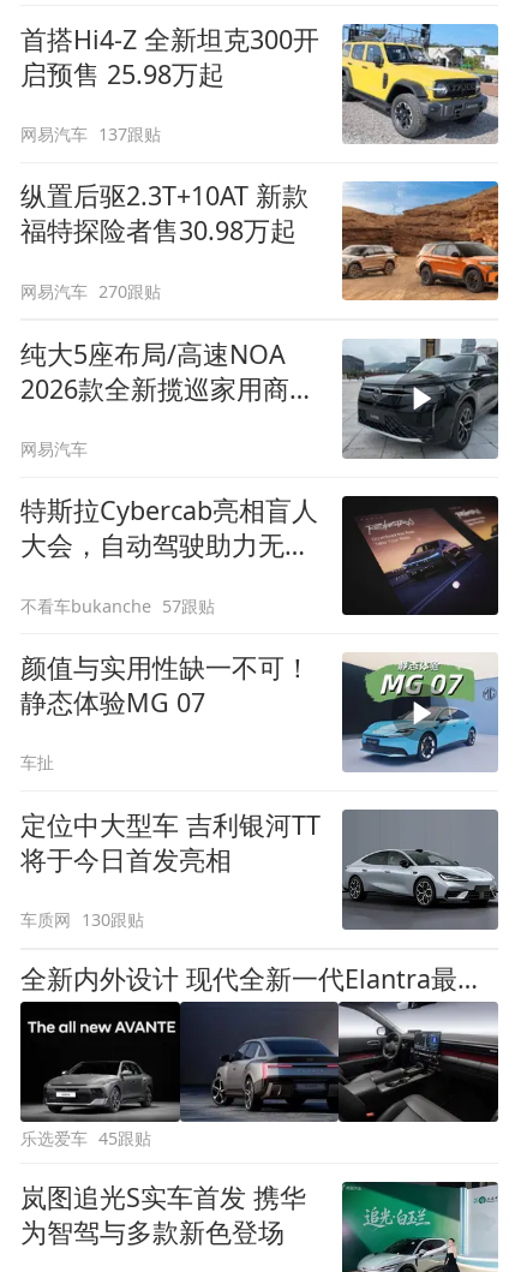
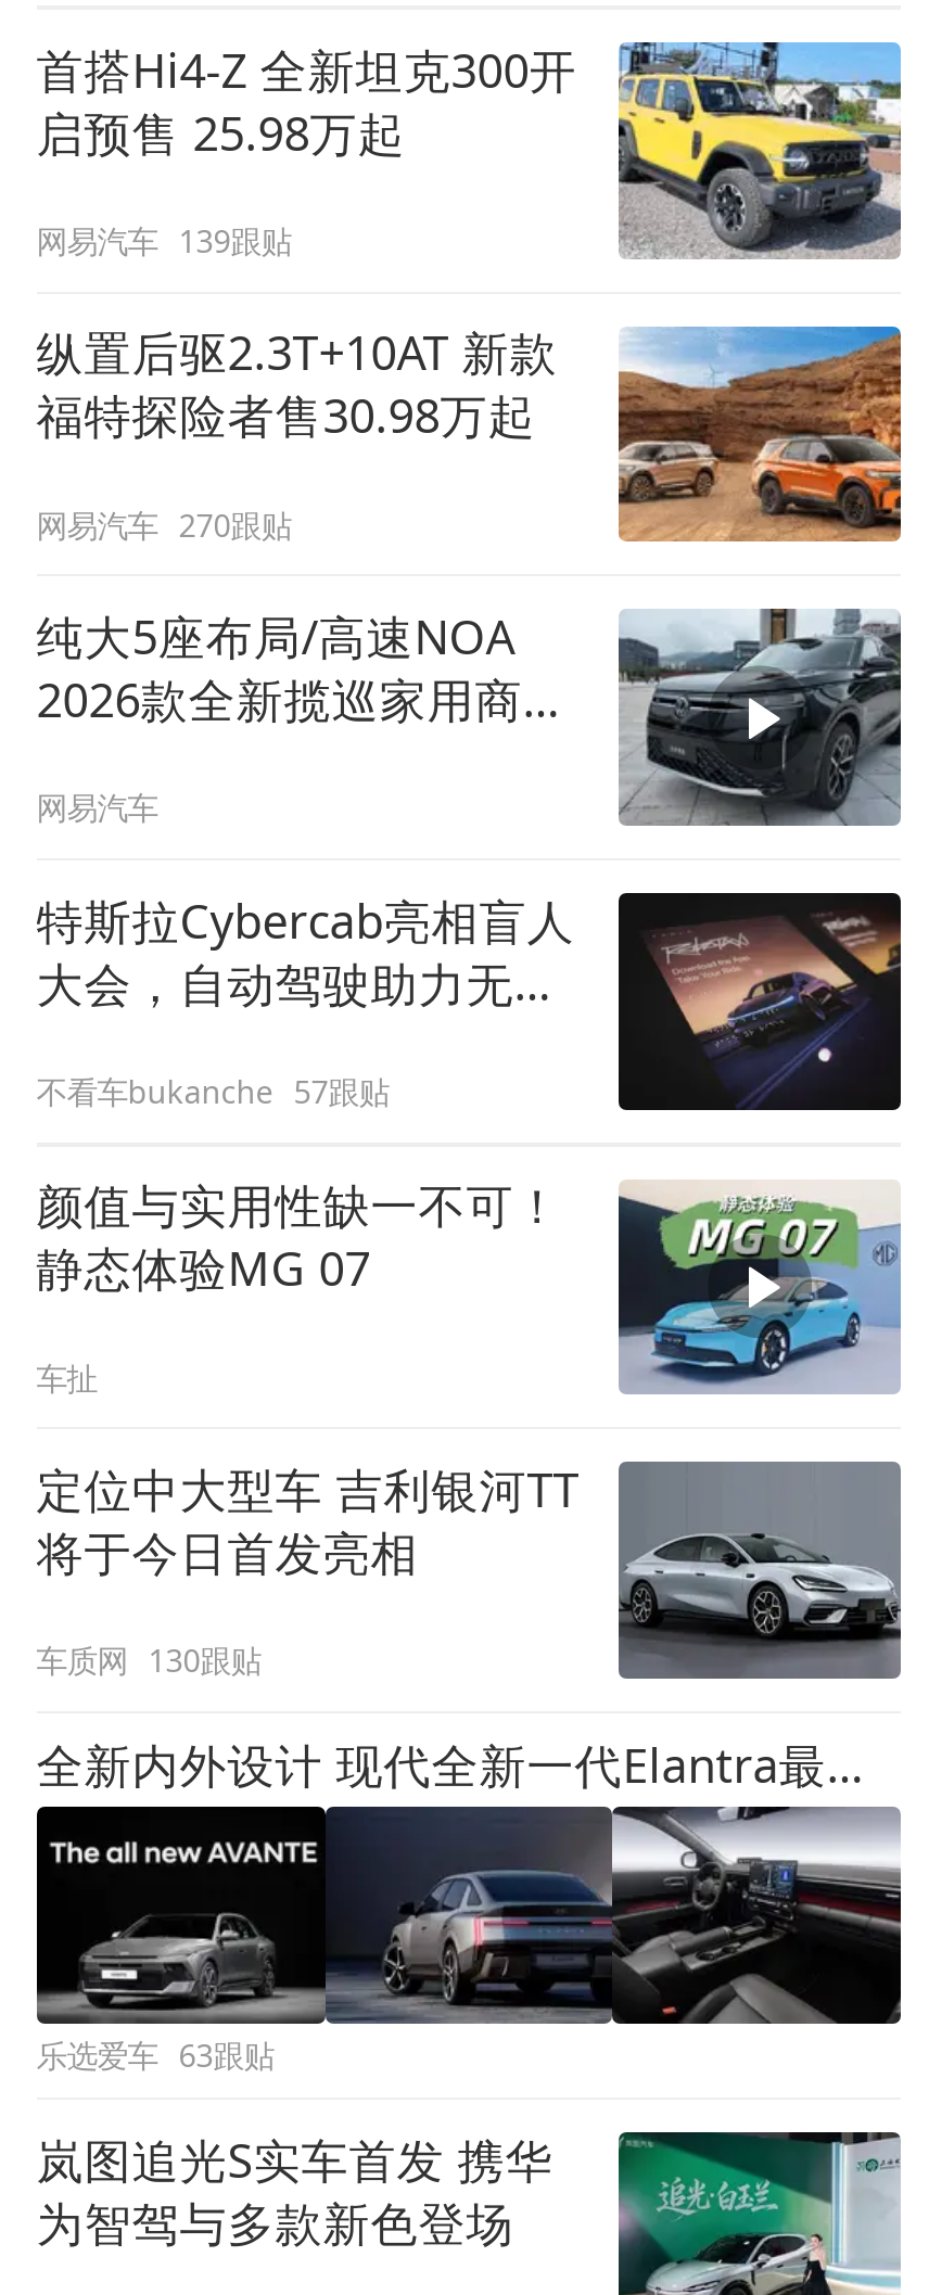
- 网易汽车 137跟贴
+ 网易汽车 139跟贴

- 乐选爱车 45跟贴
+ 乐选爱车 63跟贴
